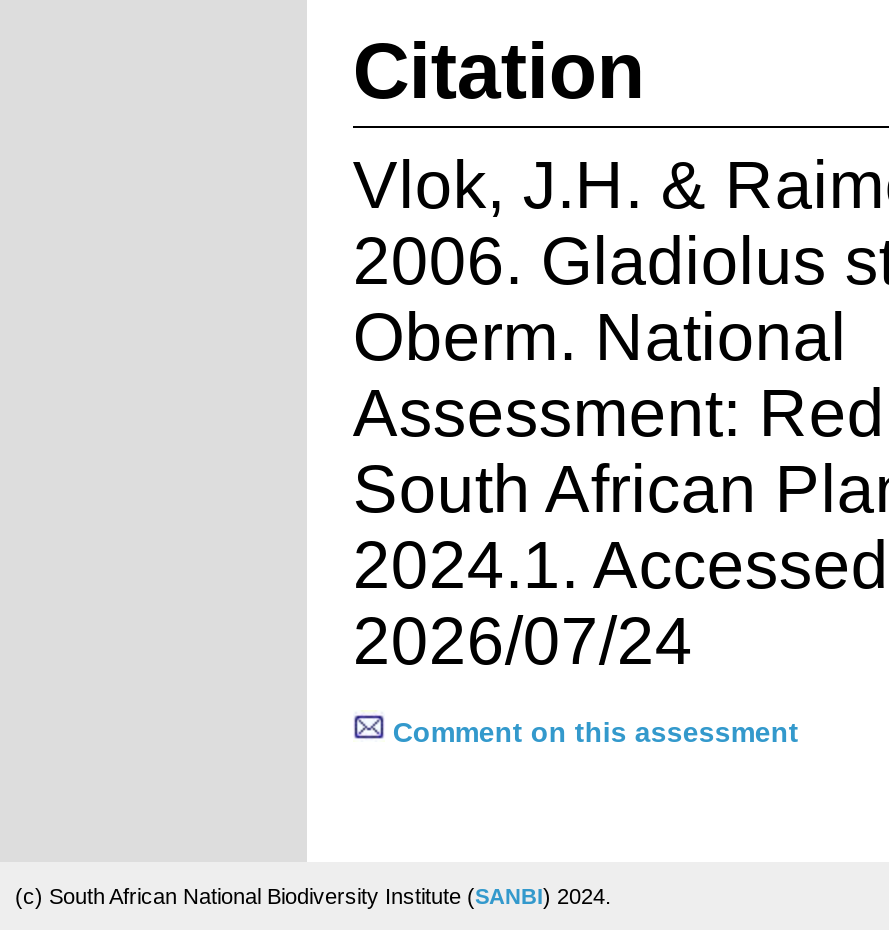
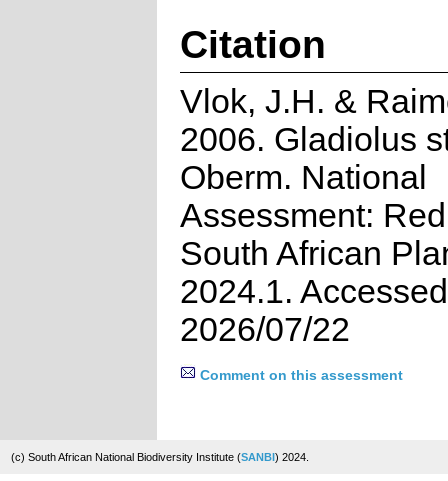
- 2026/07/24
+ 2026/07/22
